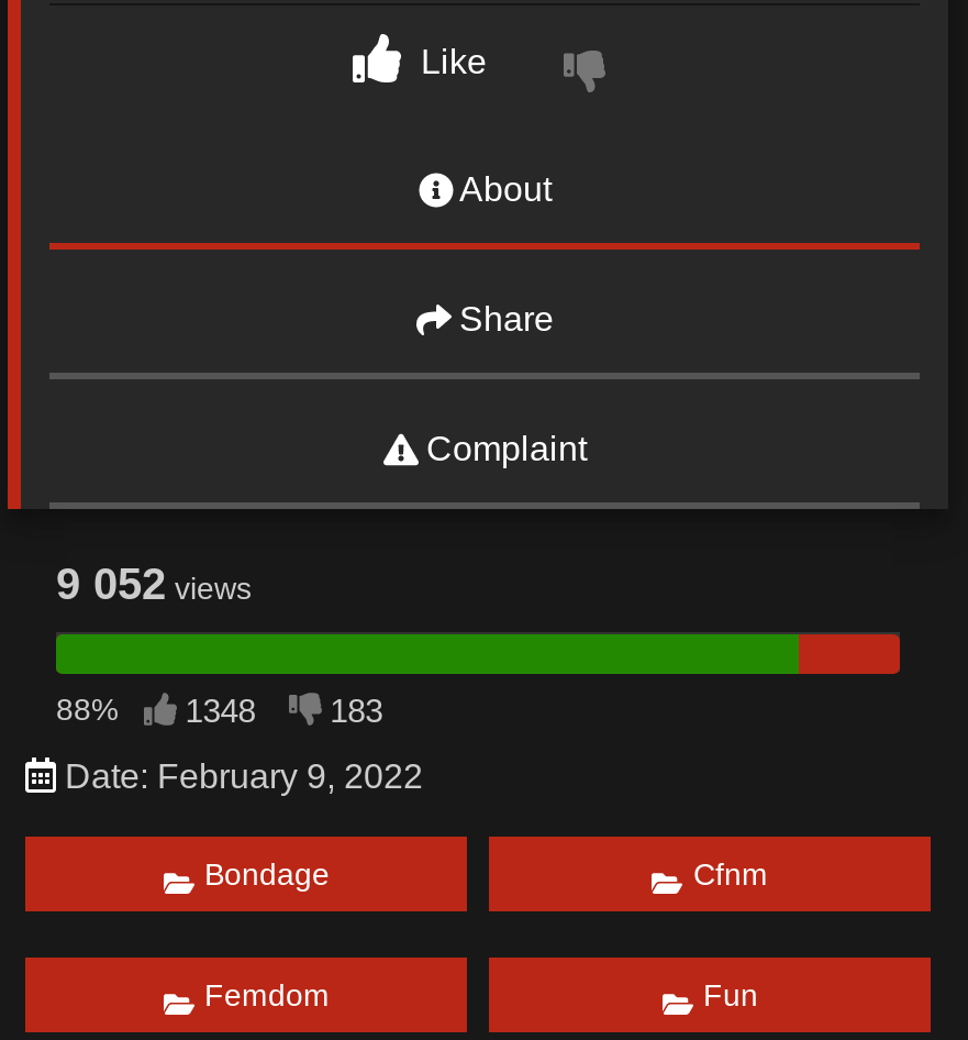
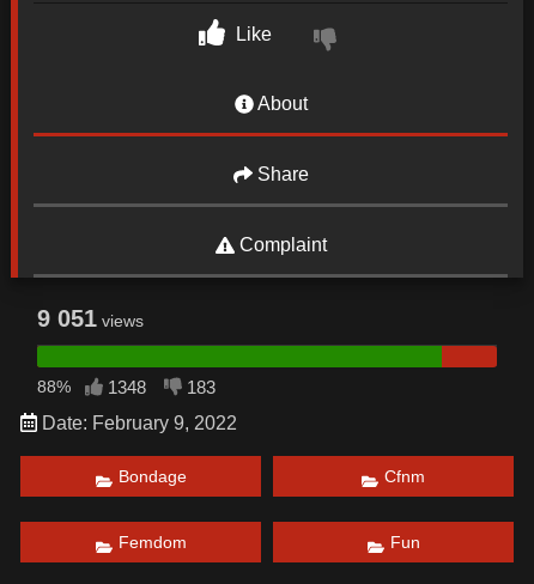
- 9 052 views
+ 9 051 views
